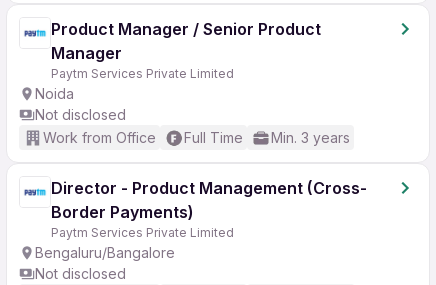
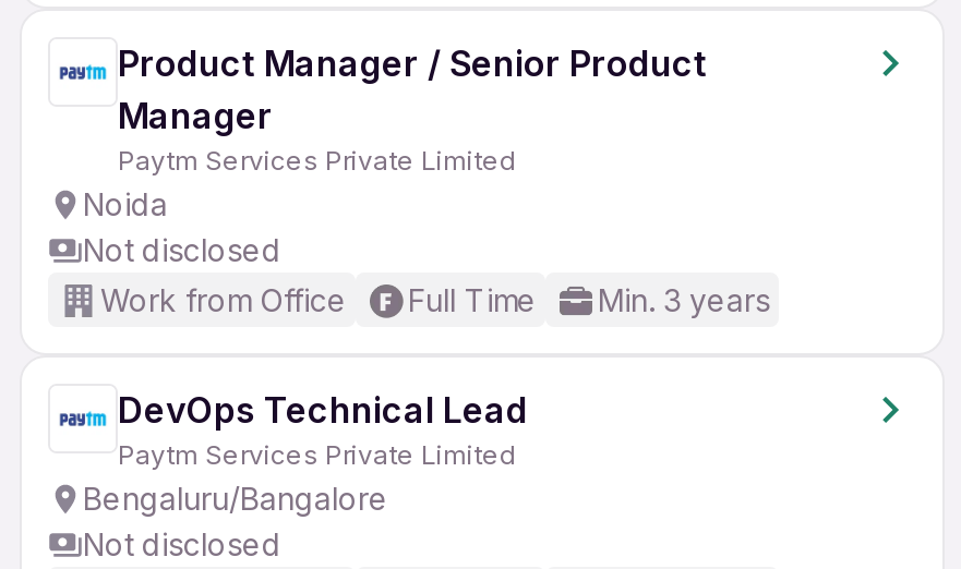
- Director - Product Management (Cross-
- Border Payments)
+ DevOps Technical Lead
